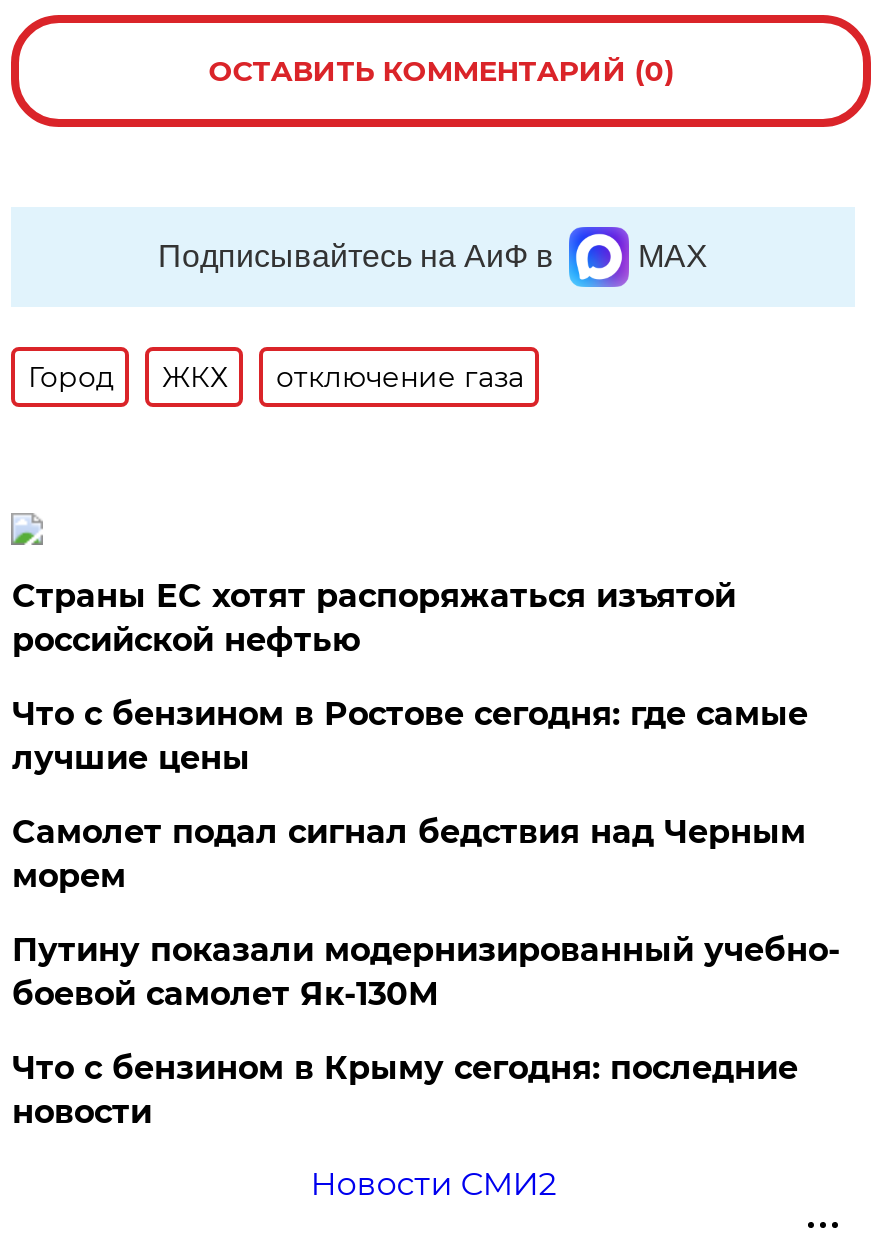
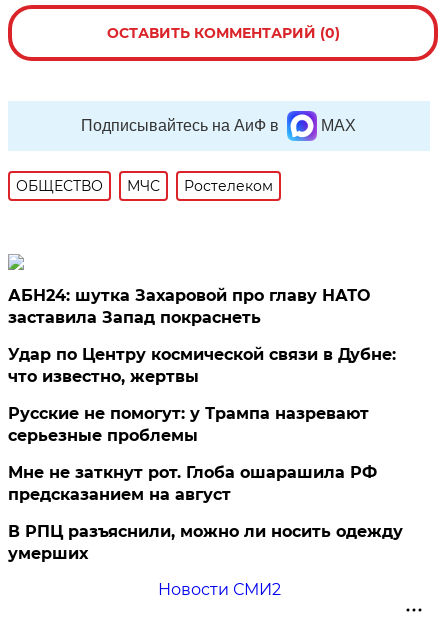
- Город
- ЖКХ
- отключение газа
+ ОБЩЕСТВО
+ МЧС
+ Ростелеком

- Страны ЕС хотят распоряжаться изъятой
- российской нефтью
+ АБН24: шутка Захаровой про главу НАТО
+ заставила Запад покраснеть

- Что с бензином в Ростове сегодня: где самые
- лучшие цены
+ Удар по Центру космической связи в Дубне:
+ что известно, жертвы

- Самолет подал сигнал бедствия над Черным
- морем
+ Русские не помогут: у Трампа назревают
+ серьезные проблемы

- Путину показали модернизированный учебно-
- боевой самолет Як-130М
+ Мне не заткнут рот. Глоба ошарашила РФ
+ предсказанием на август

- Что с бензином в Крыму сегодня: последние
- новости
+ В РПЦ разъяснили, можно ли носить одежду
+ умерших
